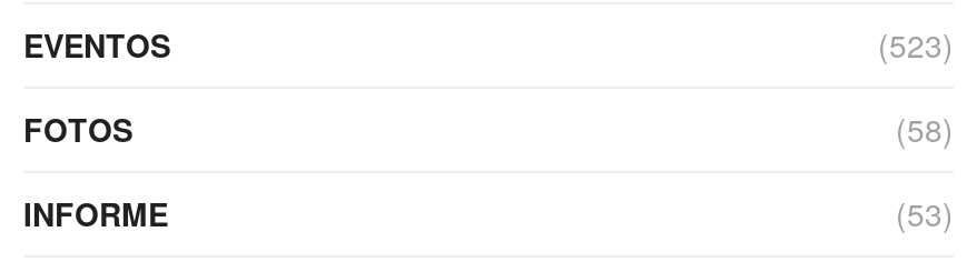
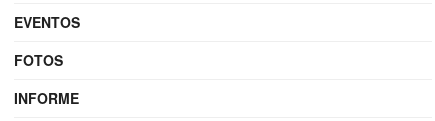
- (523)

- (58)

- (53)
